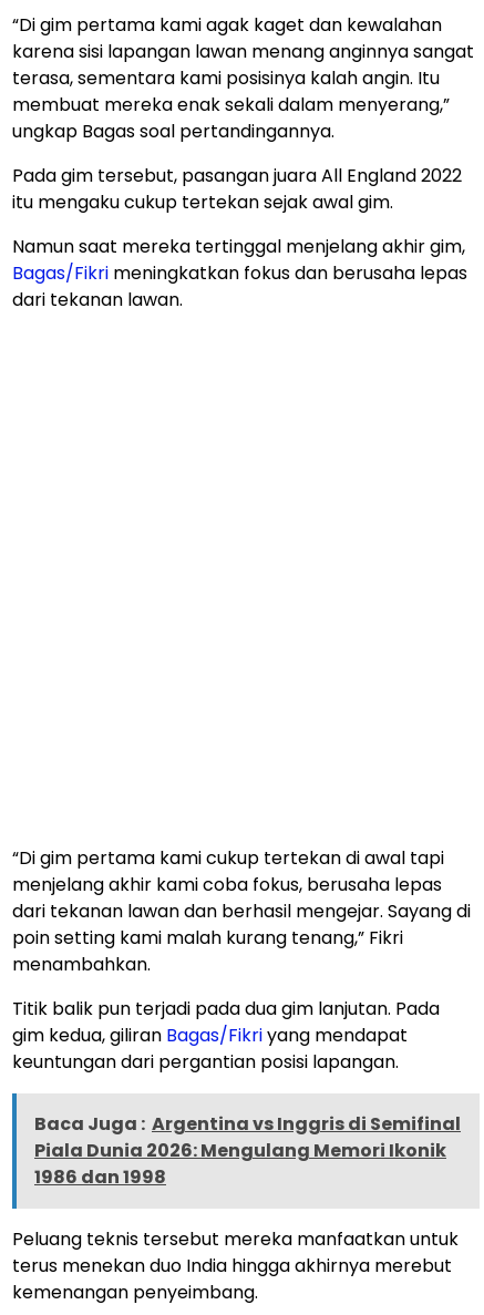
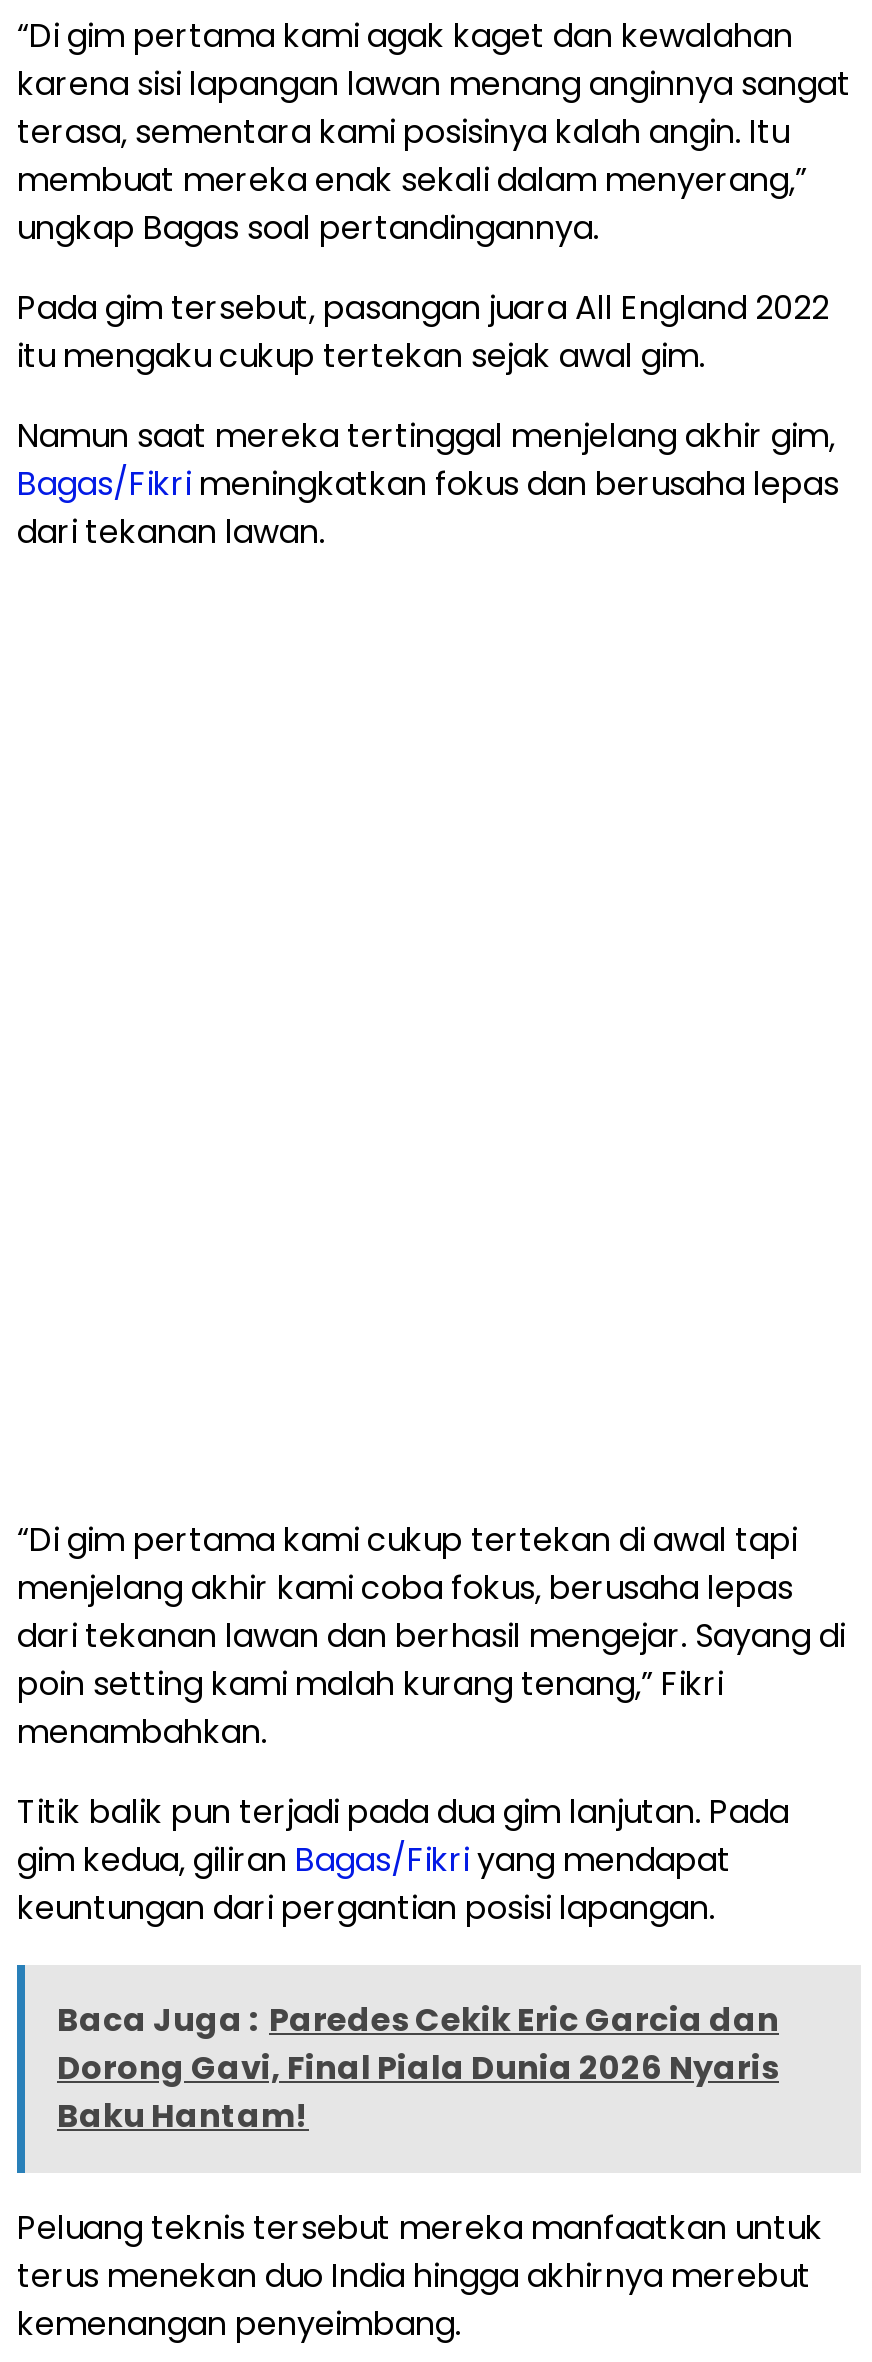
- Baca Juga : Argentina vs Inggris di Semifinal
- Piala Dunia 2026: Mengulang Memori Ikonik
- 1986 dan 1998
+ Baca Juga : Paredes Cekik Eric Garcia dan
+ Dorong Gavi, Final Piala Dunia 2026 Nyaris
+ Baku Hantam!
